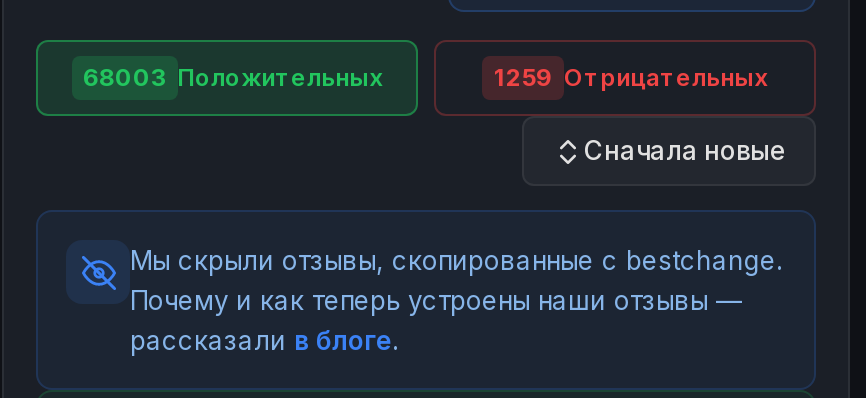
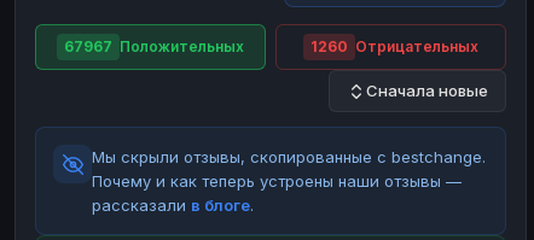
- 68003 Положительных
+ 67967 Положительных

- 1259 Отрицательных
+ 1260 Отрицательных
